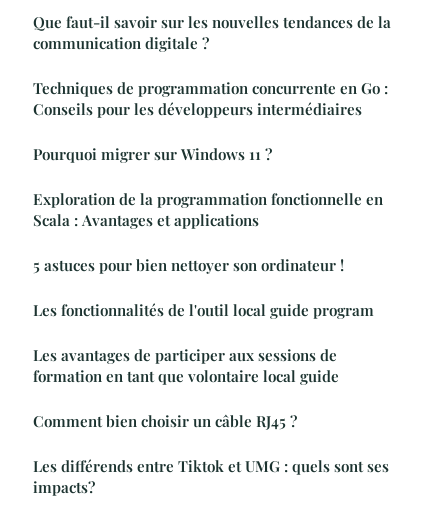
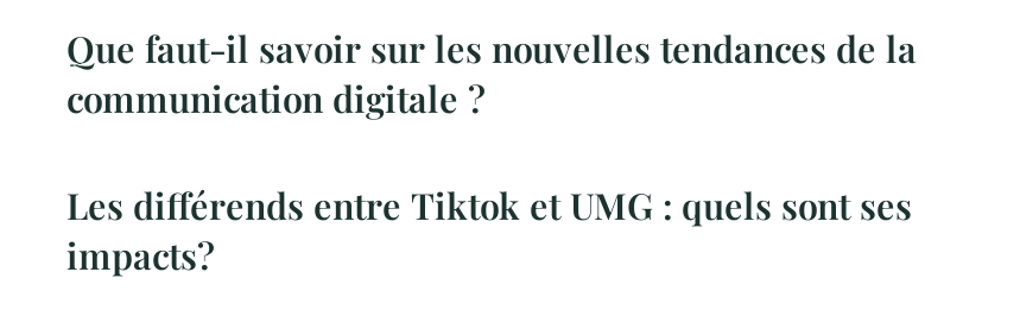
- Techniques de programmation concurrente en Go :
- Conseils pour les développeurs intermédiaires
- Pourquoi migrer sur Windows 11 ?
- Exploration de la programmation fonctionnelle en
- Scala : Avantages et applications
- 5 astuces pour bien nettoyer son ordinateur !
- Les fonctionnalités de l'outil local guide program
- Les avantages de participer aux sessions de
- formation en tant que volontaire local guide
- Comment bien choisir un câble RJ45 ?
